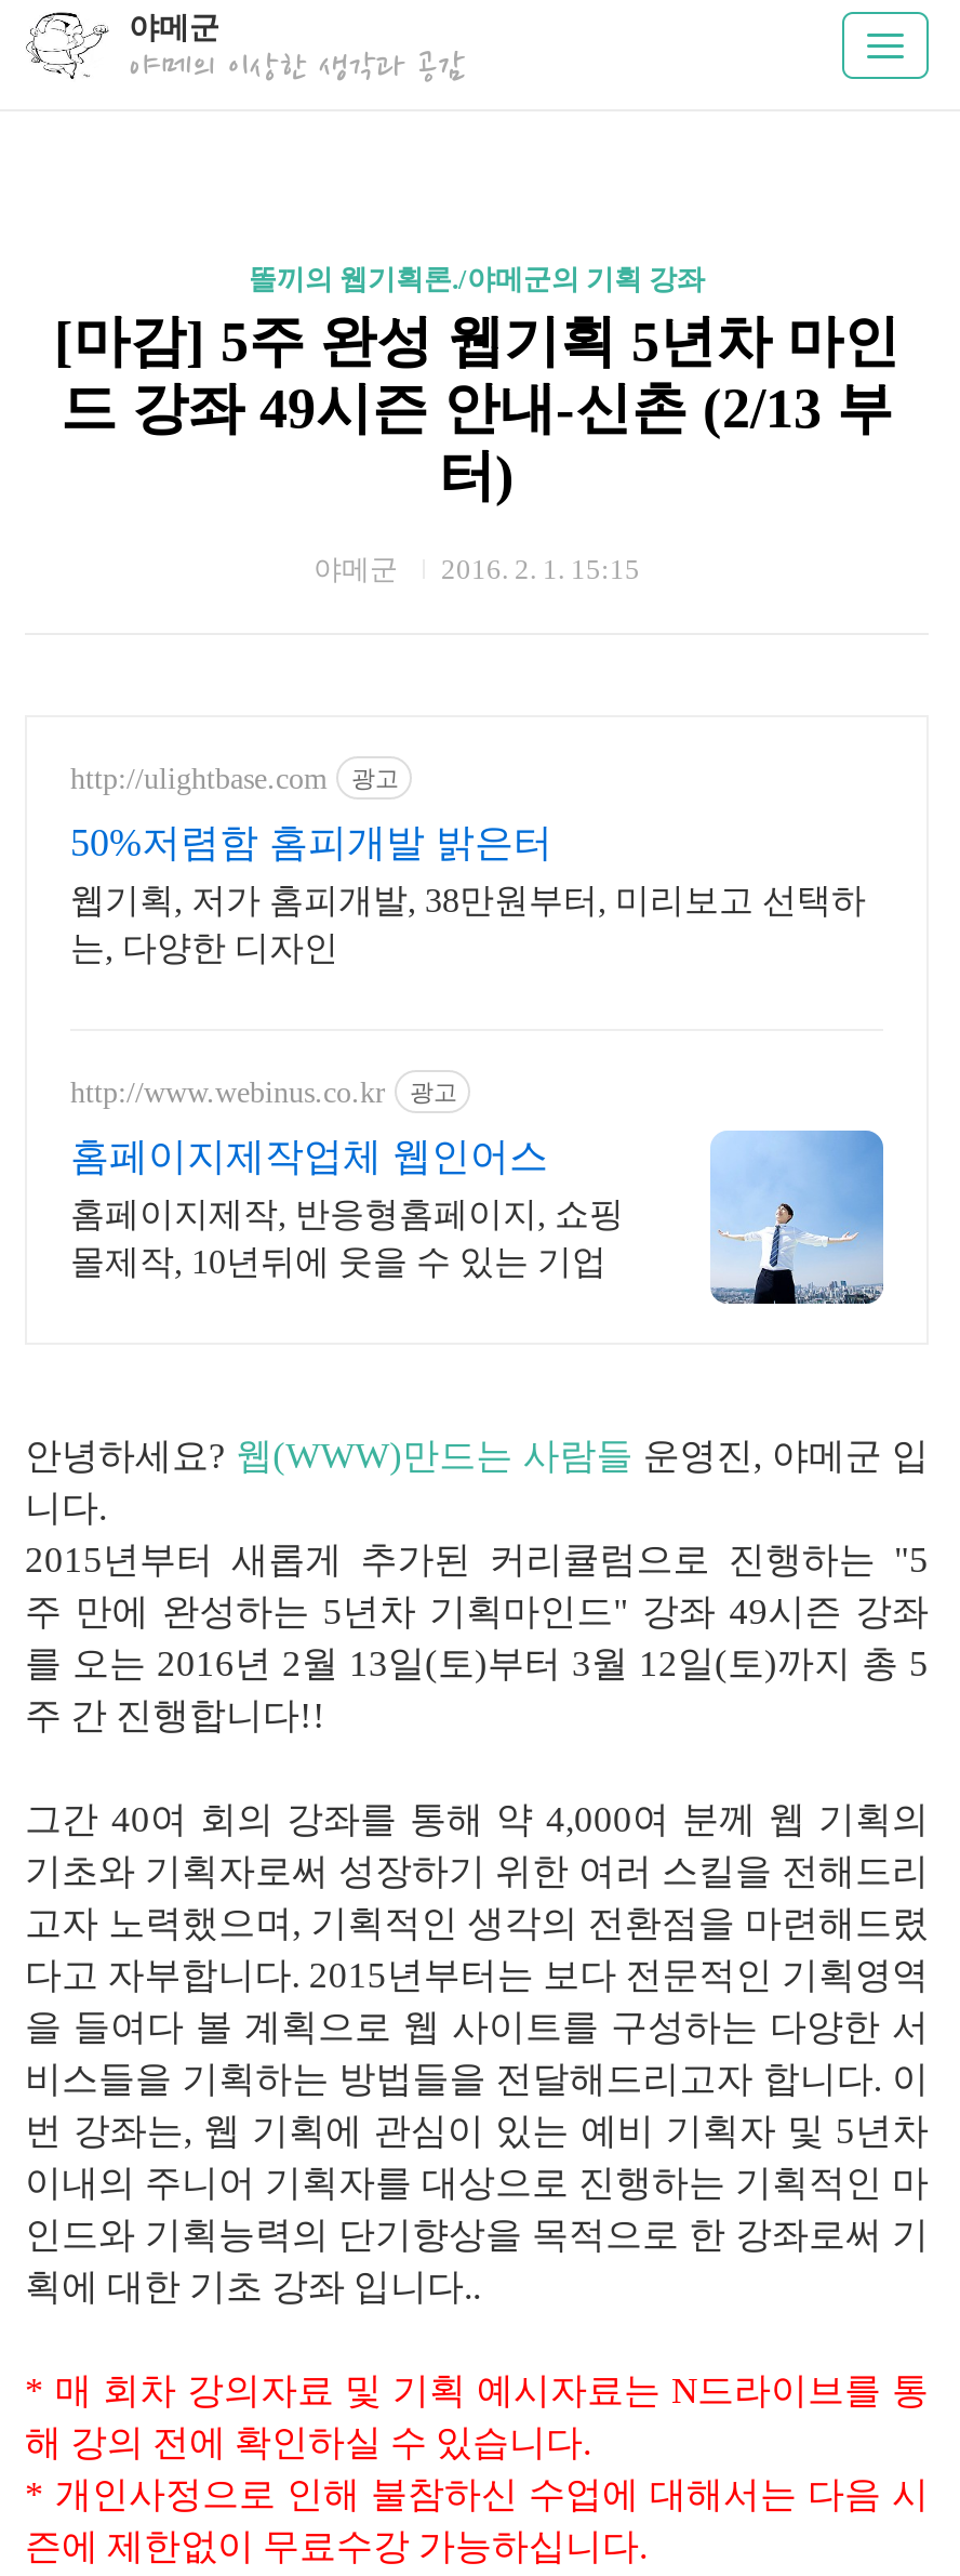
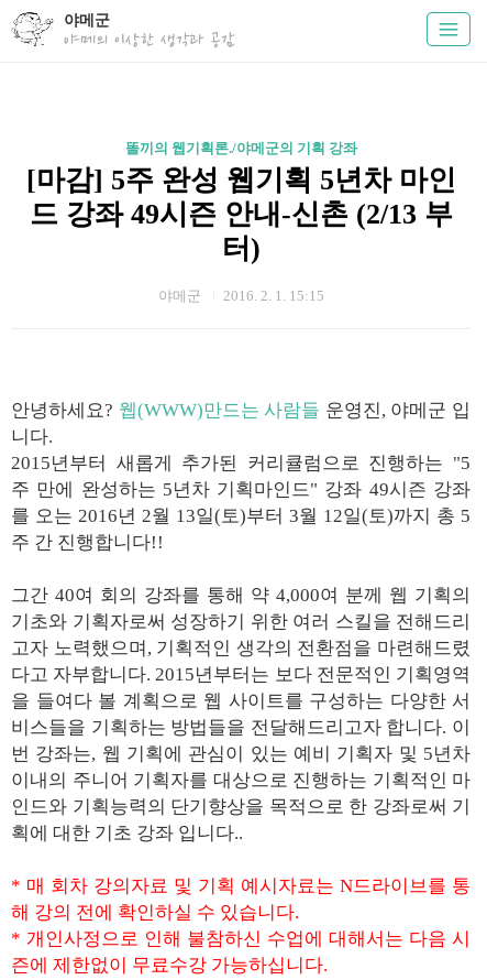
- http://ulightbase.com
- 광고
- 50%저렴함 홈피개발 밝은터
- 웹기획, 저가 홈피개발, 38만원부터, 미리보고 선택하
- 는, 다양한 디자인

- [image]
- http://www.webinus.co.kr
- 광고
- 홈페이지제작업체 웹인어스
- 홈페이지제작, 반응형홈페이지, 쇼핑
- 몰제작, 10년뒤에 웃을 수 있는 기업
